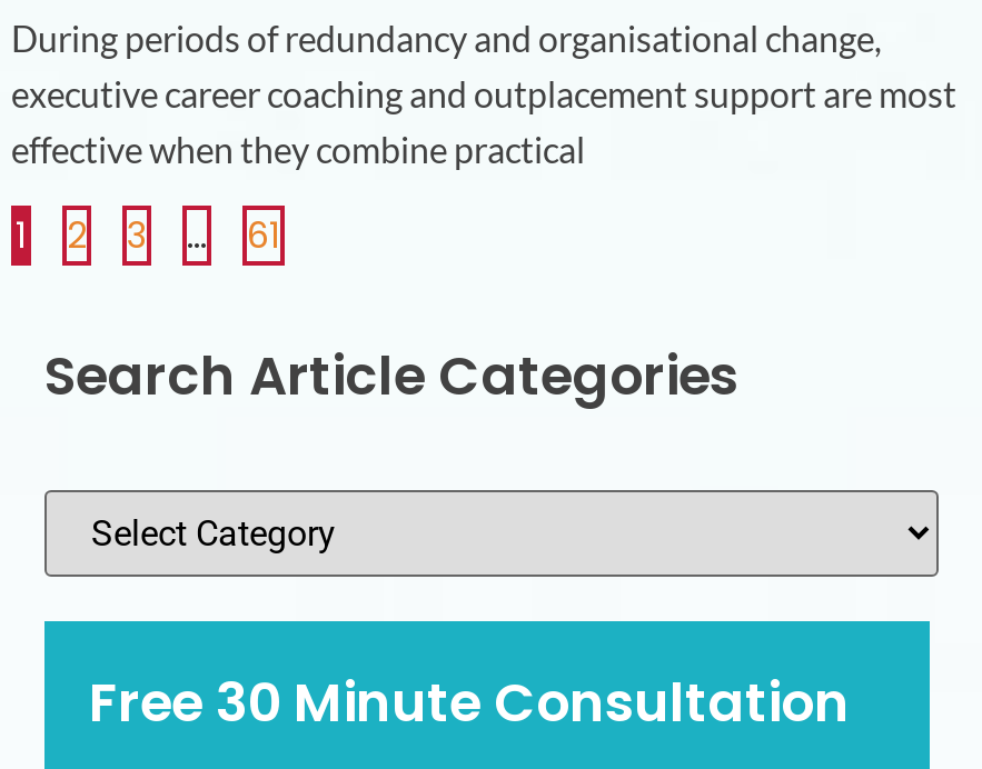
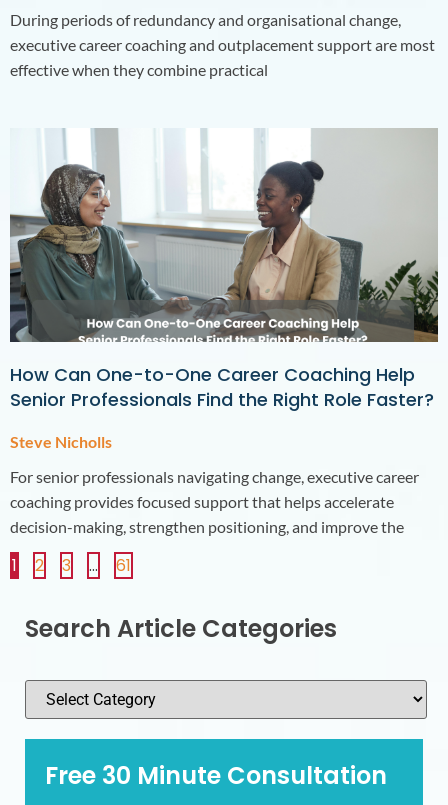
+ [image]
+ How Can One-to-One Career Coaching Help
+ Senior Professionals Find the Right Role Faster?
+ Steve Nicholls
+ For senior professionals navigating change, executive career
+ coaching provides focused support that helps accelerate
+ decision-making, strengthen positioning, and improve the
